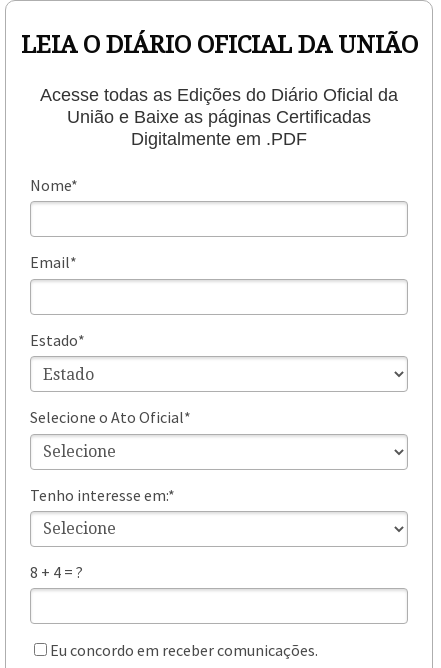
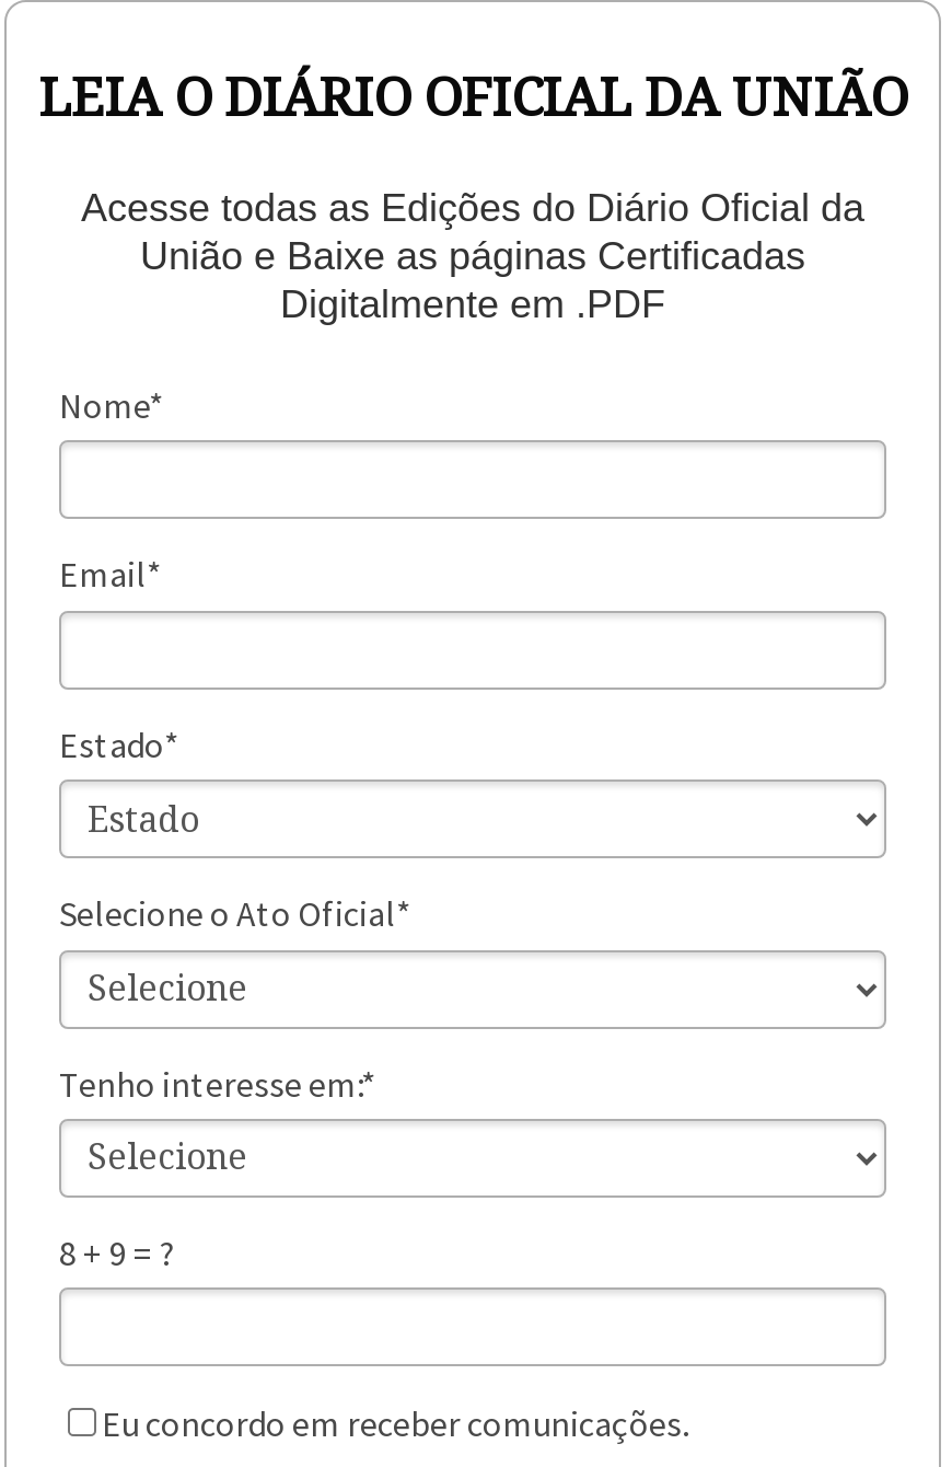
- 8 + 4 = ?
+ 8 + 9 = ?
